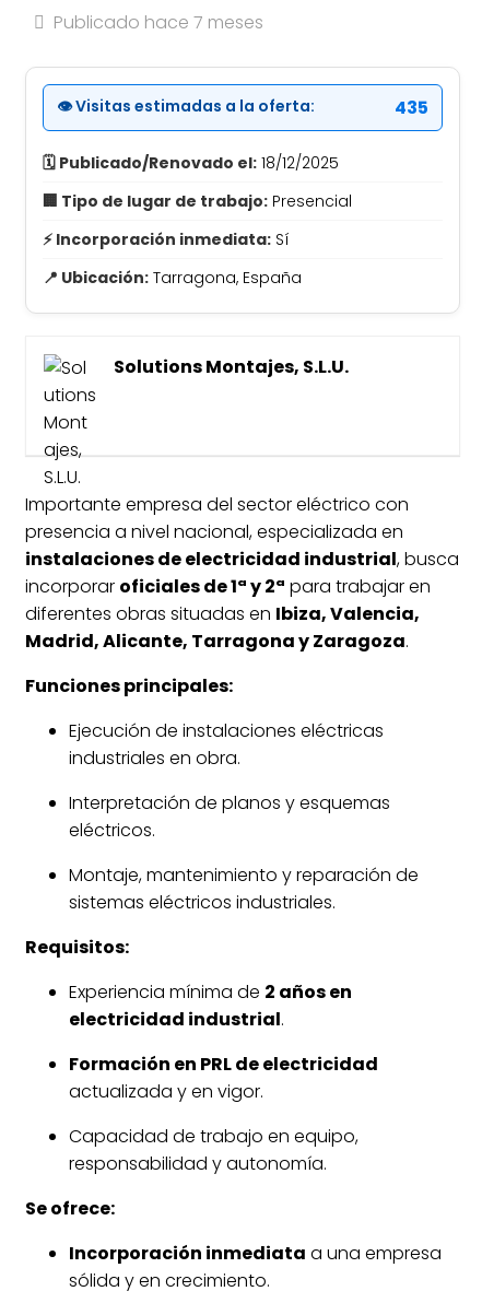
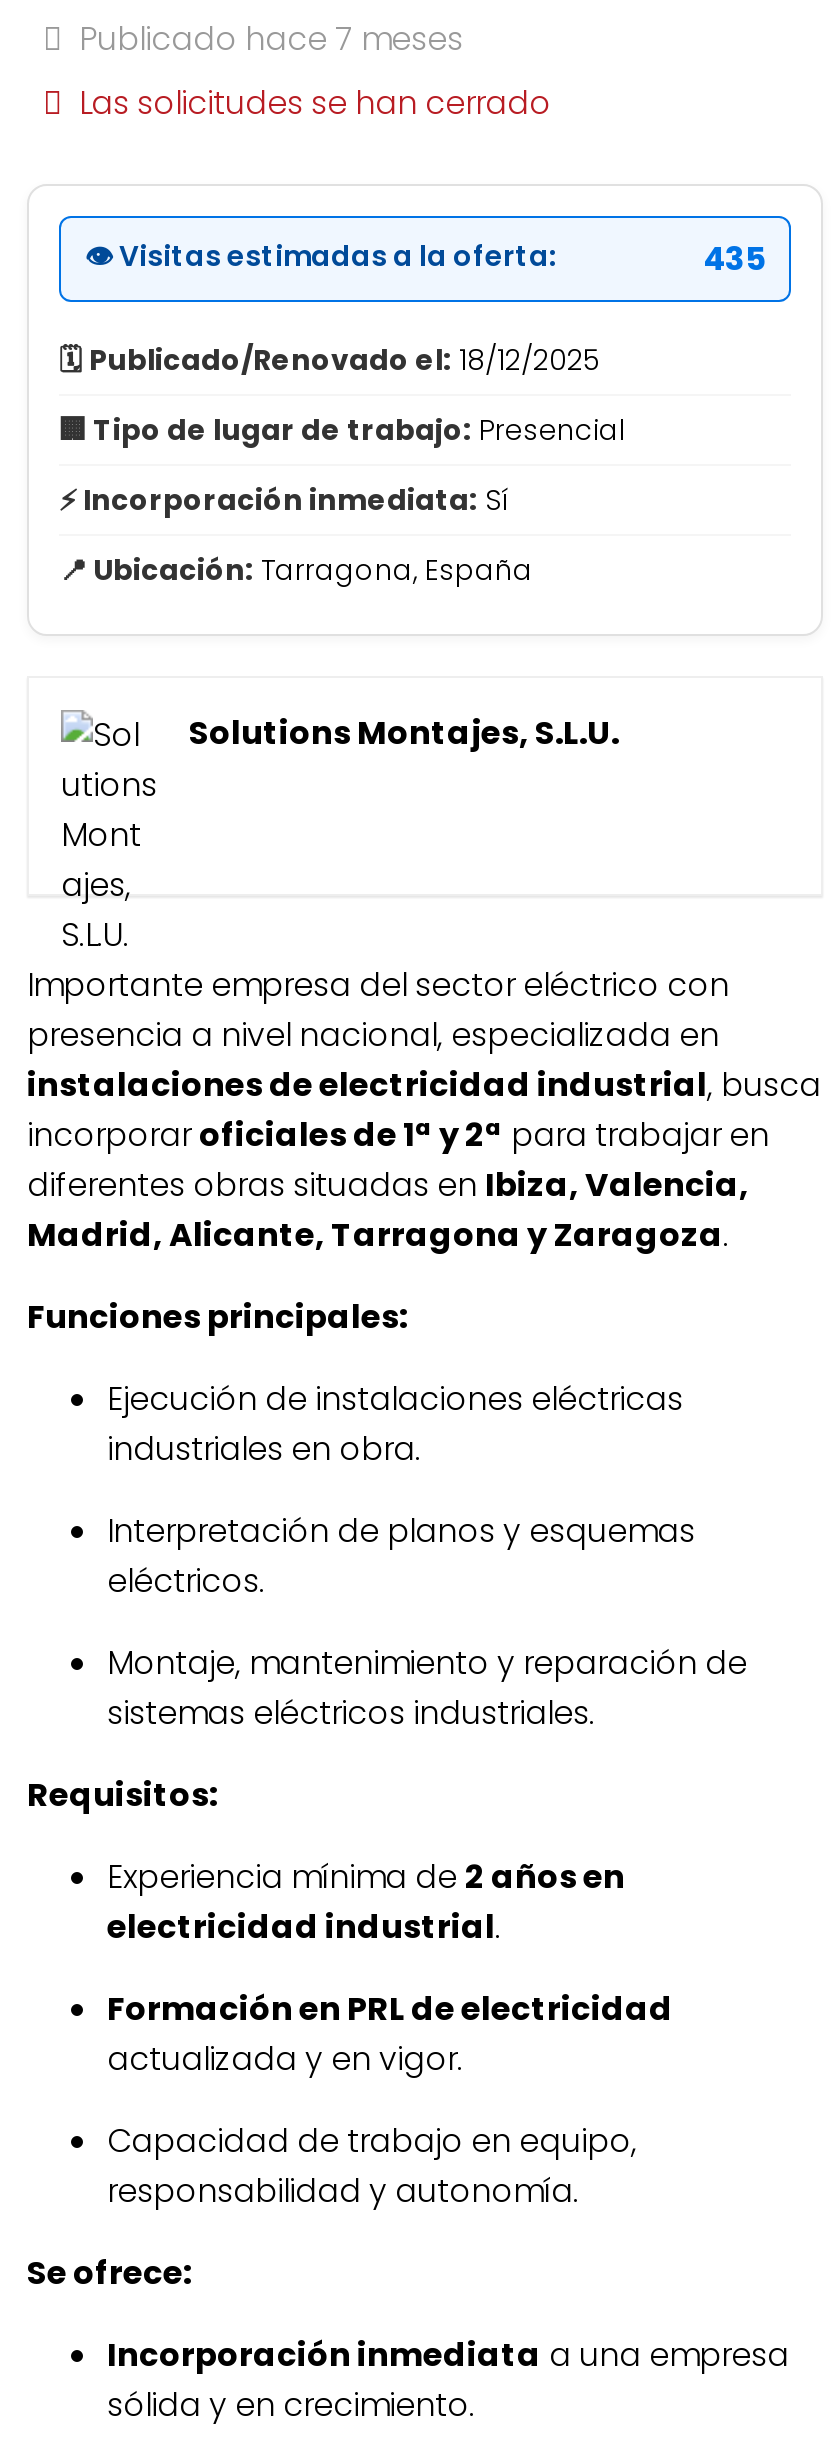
+ Las solicitudes se han cerrado
